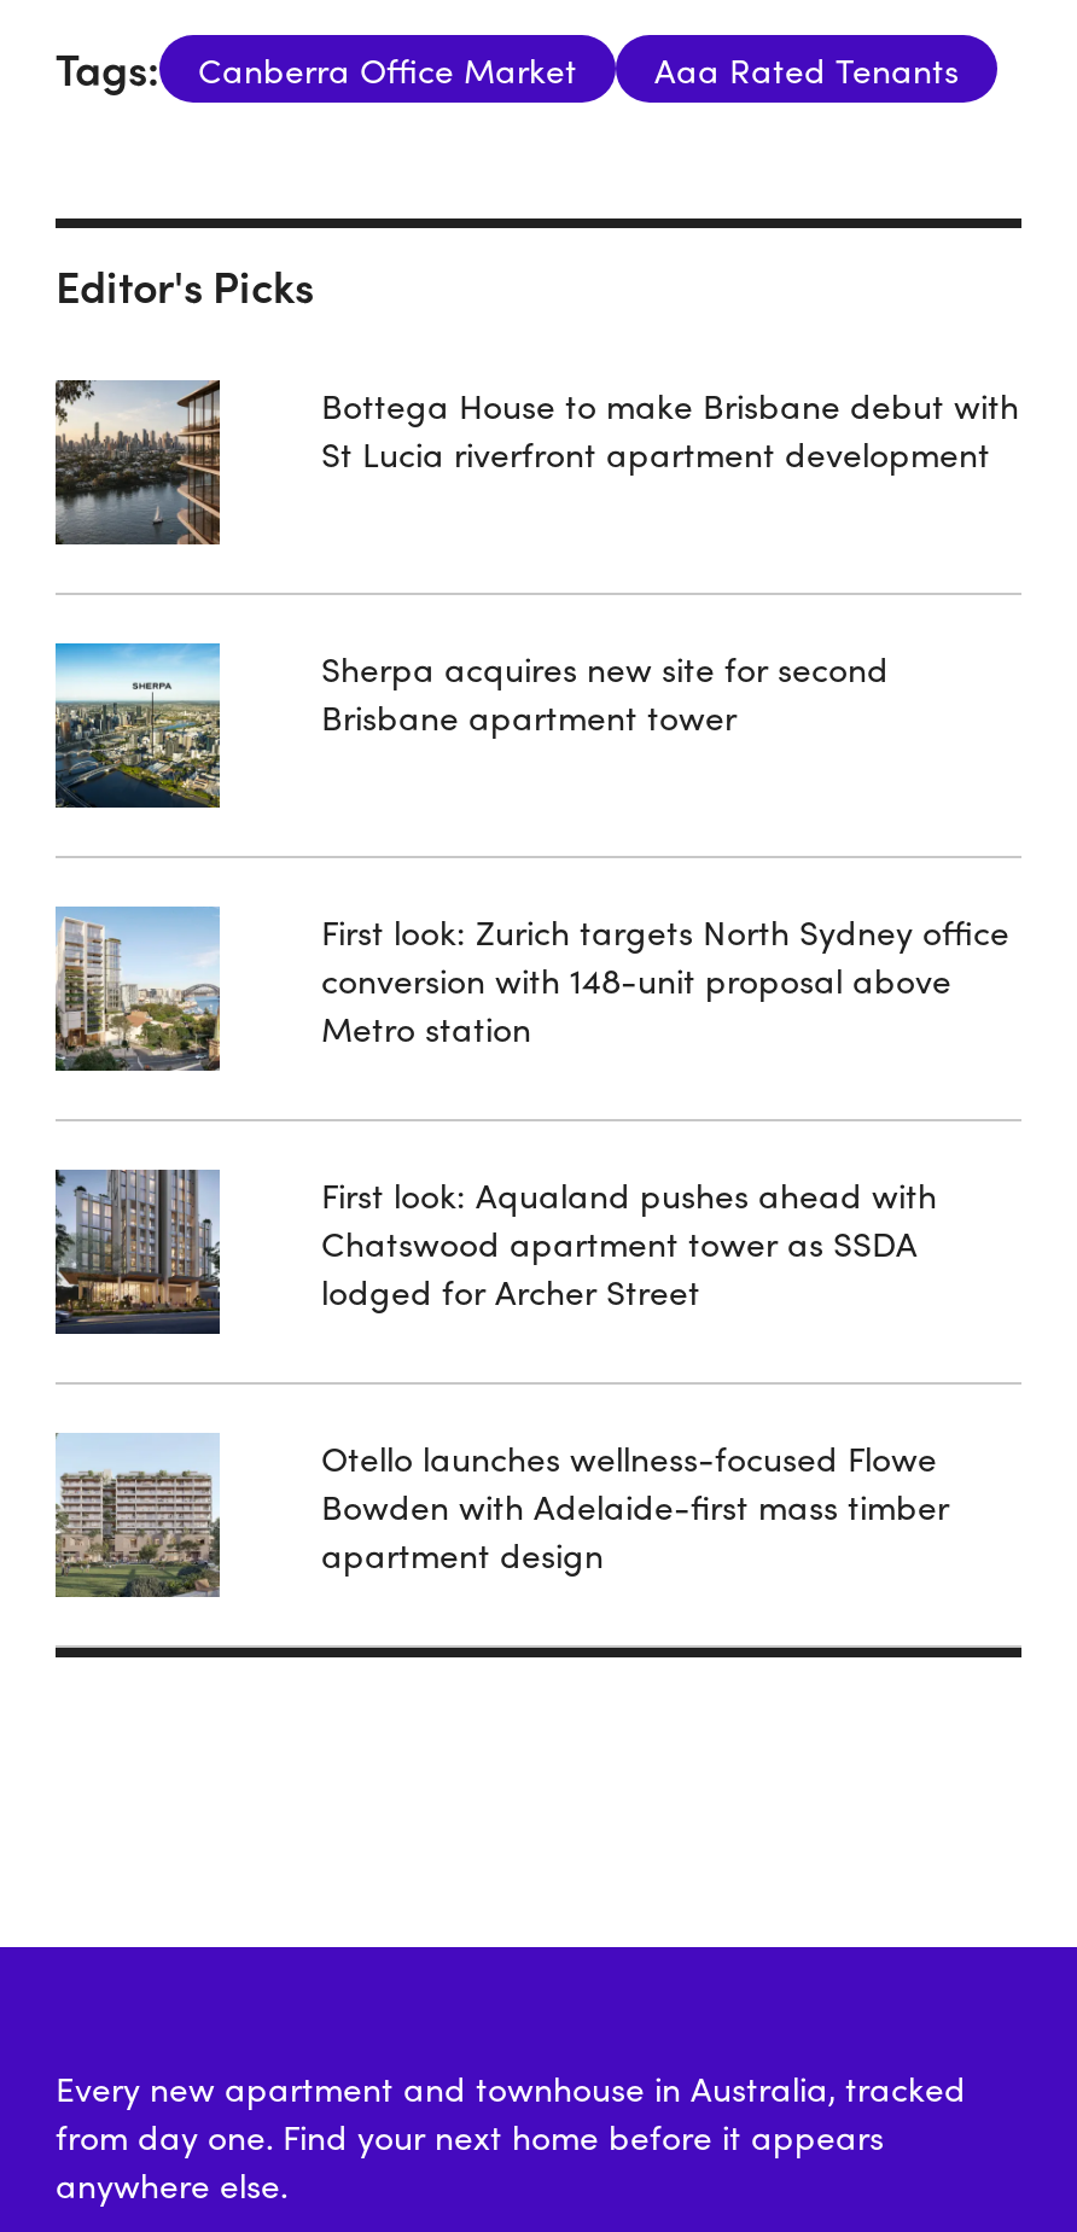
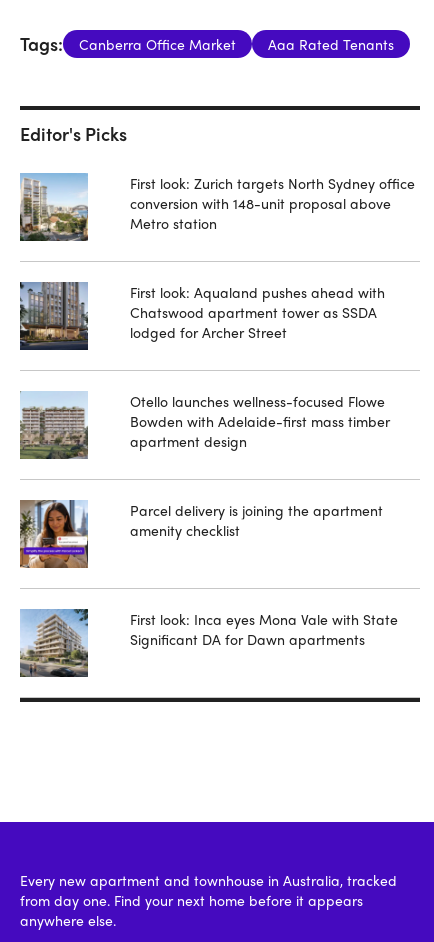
- [image]

- Bottega House to make Brisbane debut with
- St Lucia riverfront apartment development

- [image]

- Sherpa acquires new site for second
- Brisbane apartment tower

moved up: [image] | First look: Zurich targets North Sydney office | conversion with 148-unit proposal above | ... | Bowden with Adelaide-first mass timber | apartment design

+ [image]

+ [image]

+ Parcel delivery is joining the apartment
+ amenity checklist

+ First look: Inca eyes Mona Vale with State
+ Significant DA for Dawn apartments
